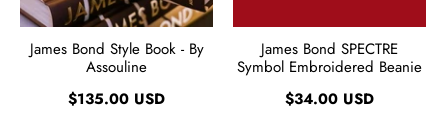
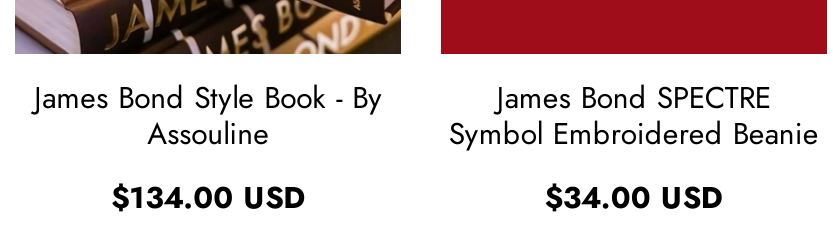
- $135.00 USD
+ $134.00 USD
